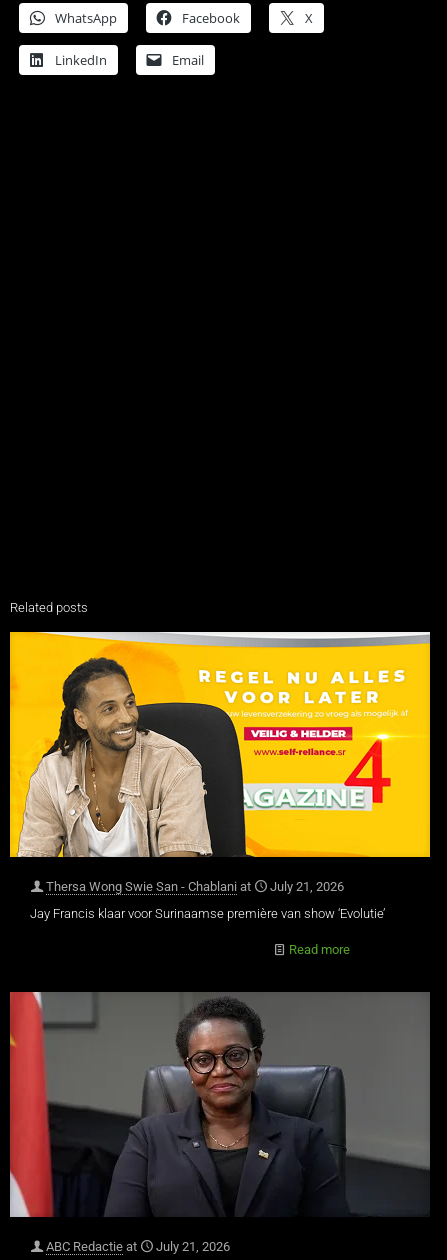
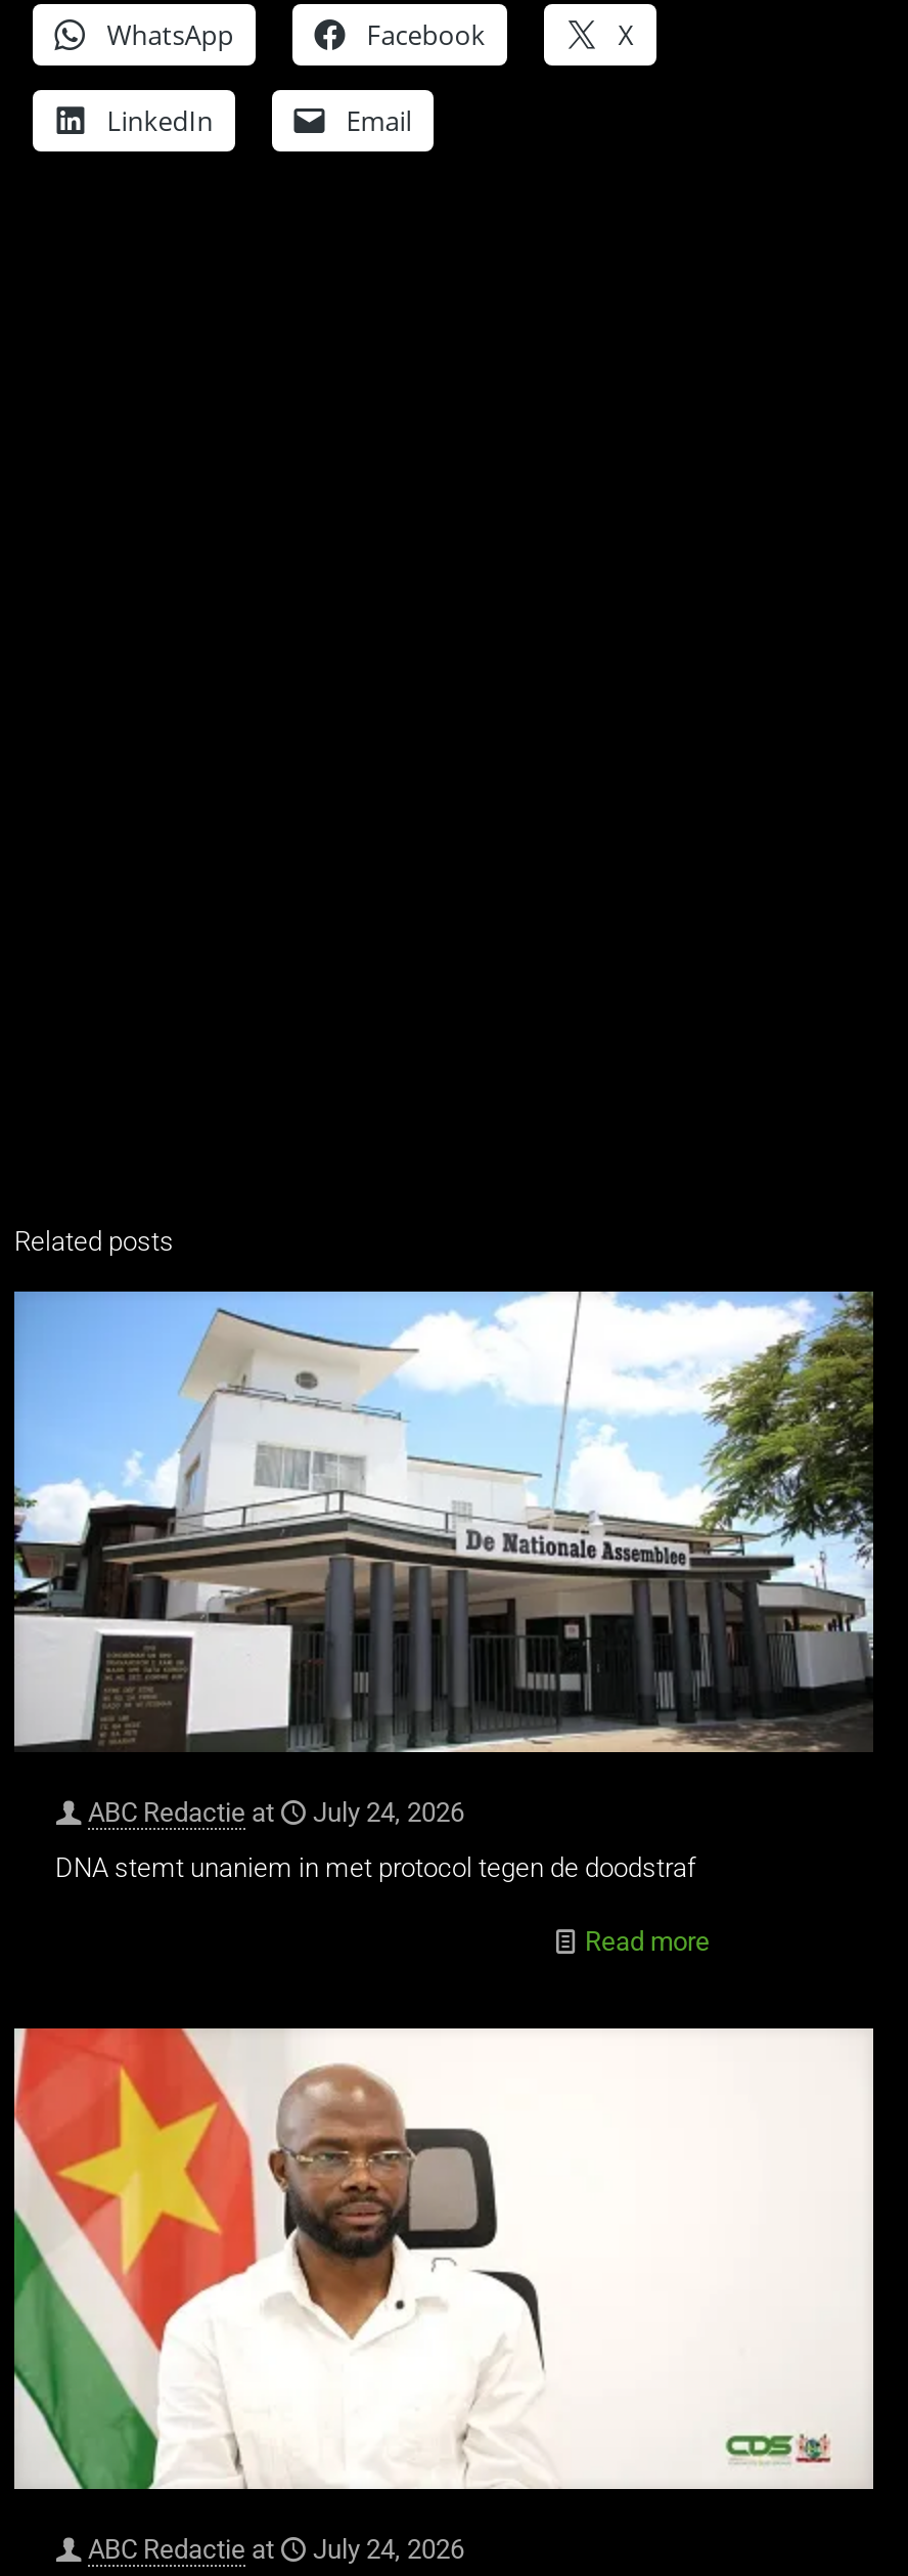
- [image]
- Thersa Wong Swie San - Chablani at
- July 21, 2026
+ [image]
+ ABC Redactie at
+ July 24, 2026

- Jay Francis klaar voor Surinaamse première van show ‘Evolutie’
+ DNA stemt unaniem in met protocol tegen de doodstraf

- [image]
- ABC Redactie at July 21, 2026
+ [image]
+ ABC Redactie at July 24, 2026
